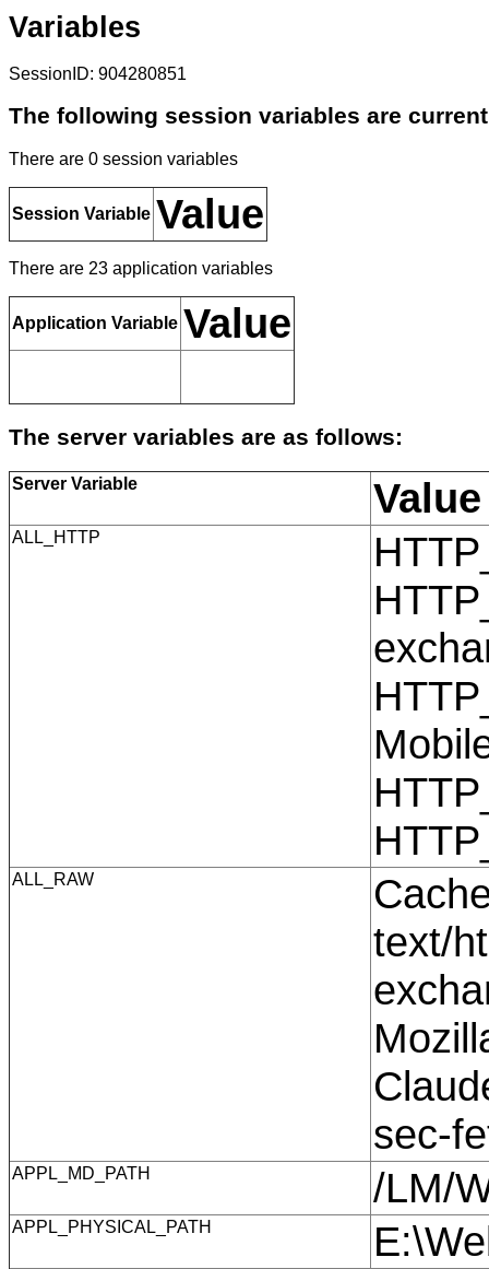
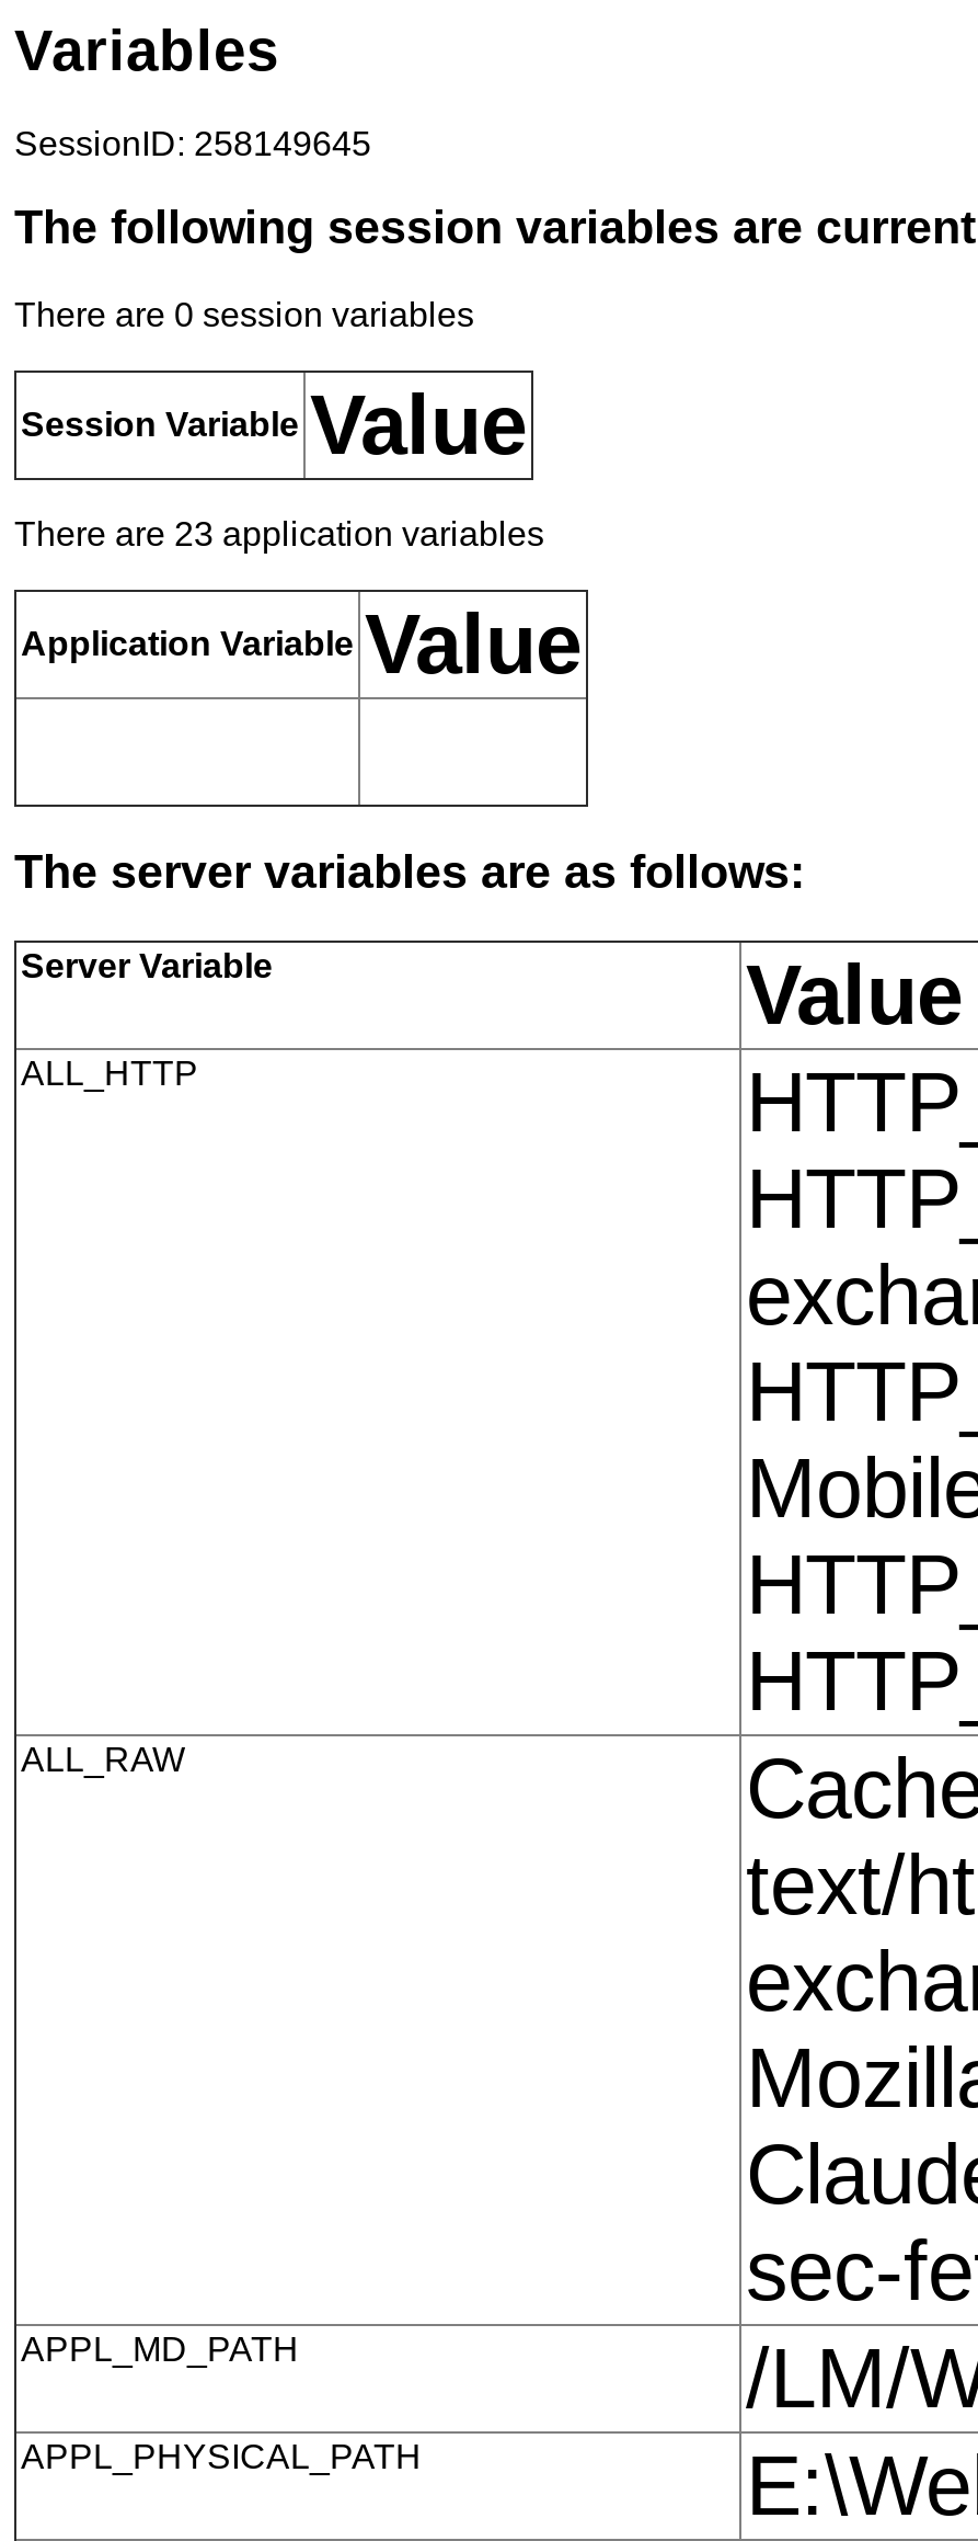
- SessionID: 904280851
+ SessionID: 258149645
